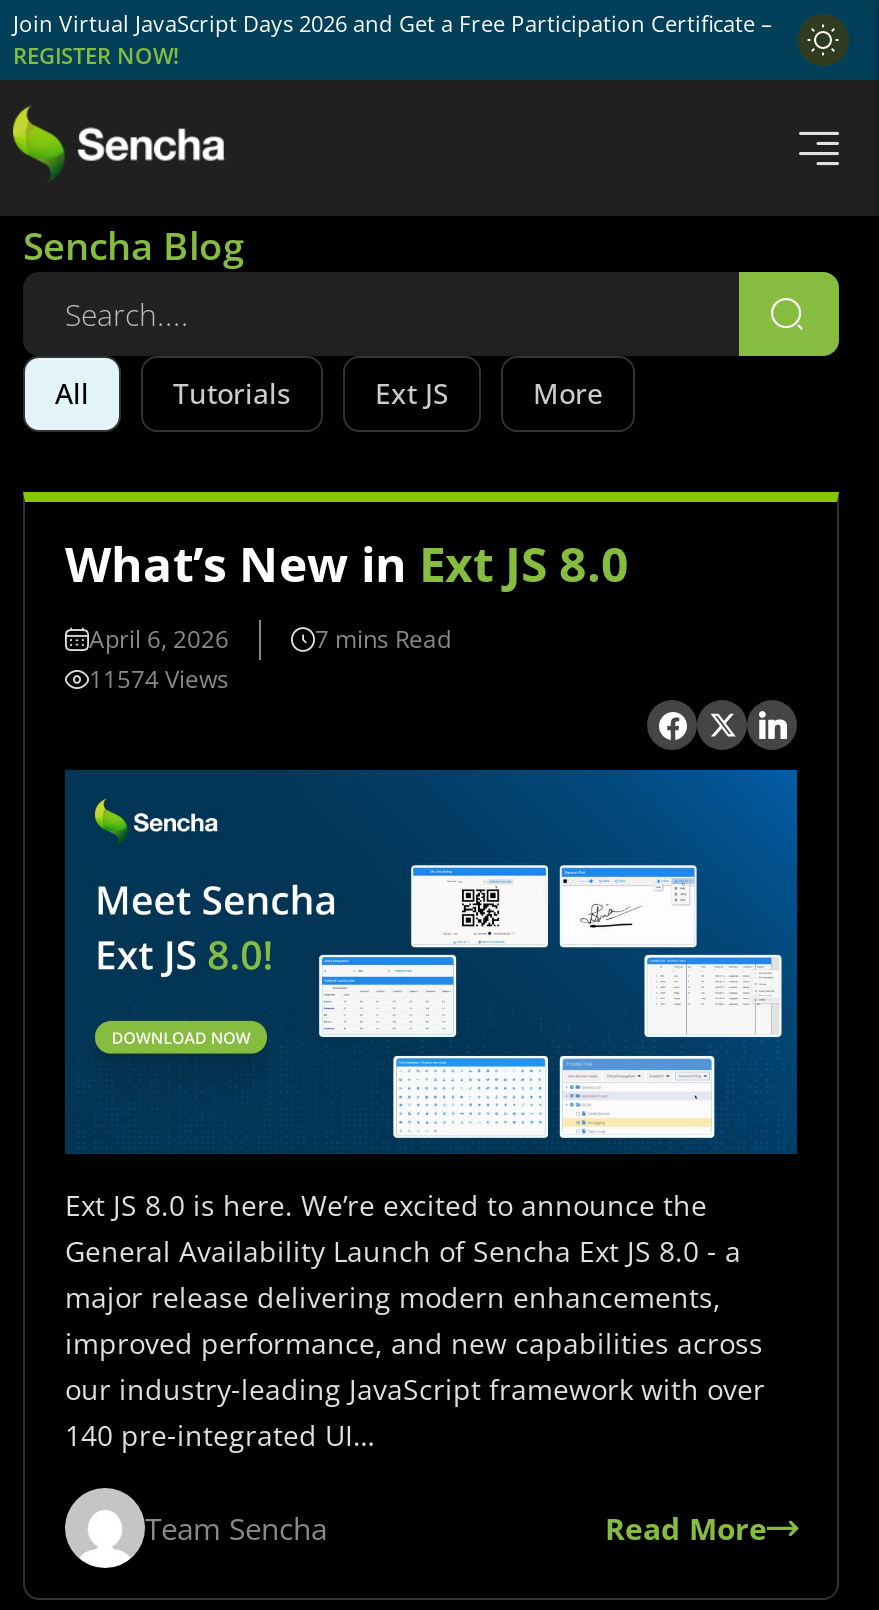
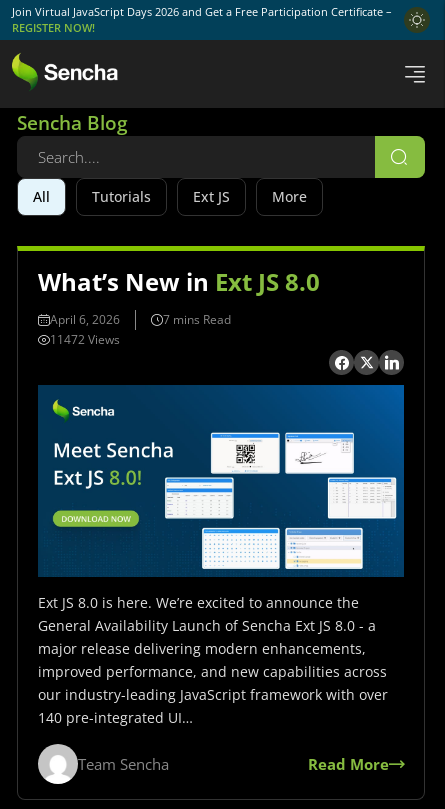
- 11574 Views
+ 11472 Views
